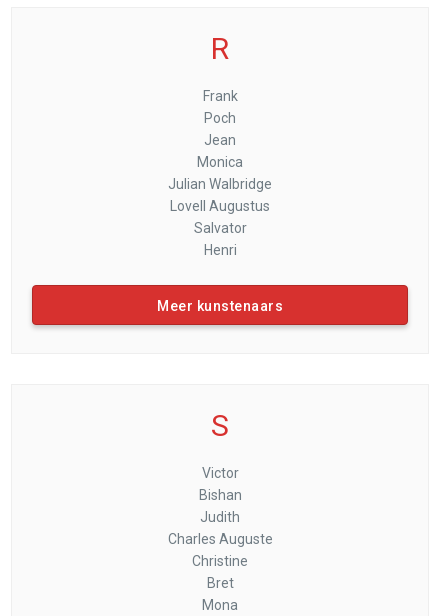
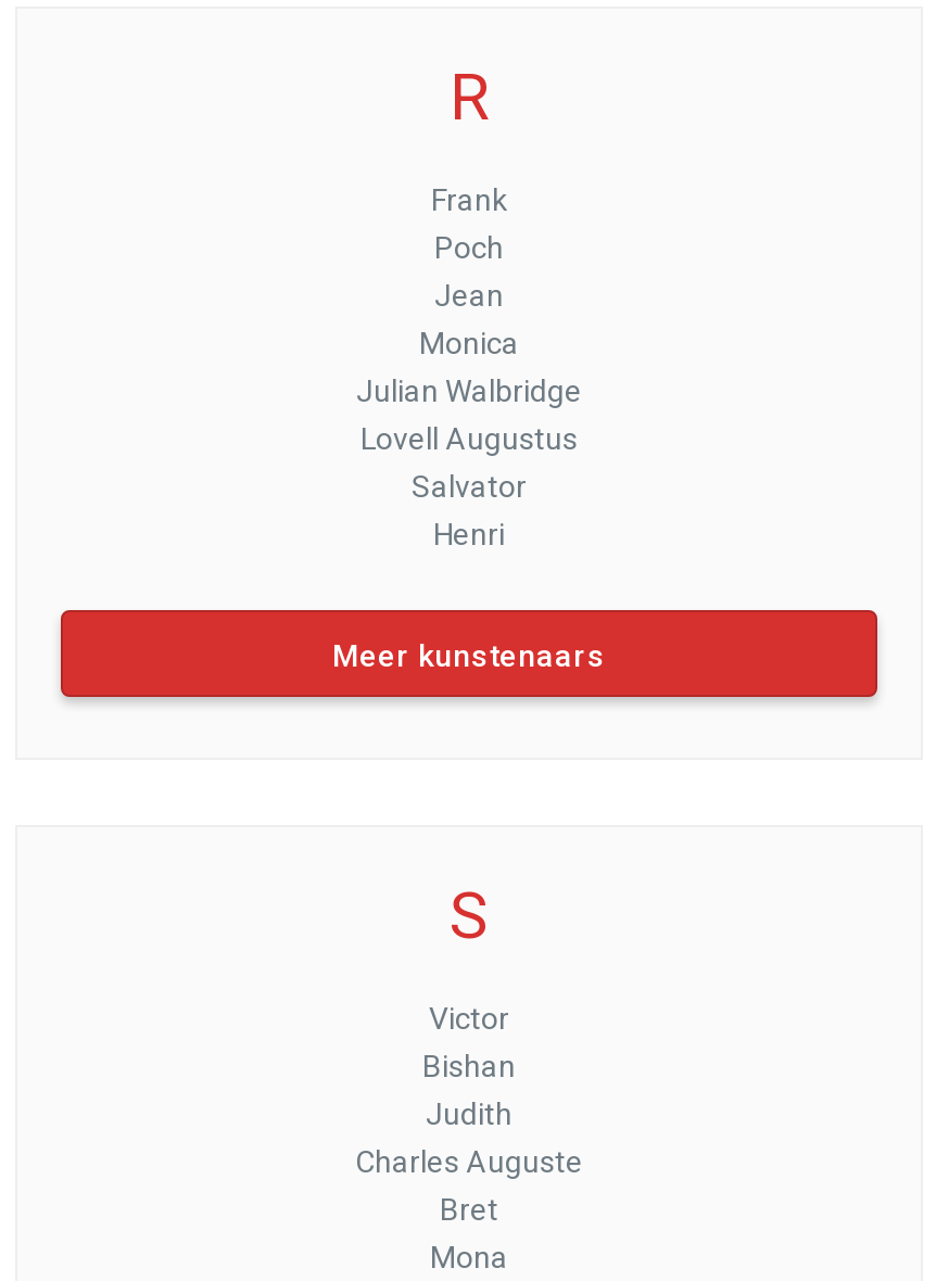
- Christine
